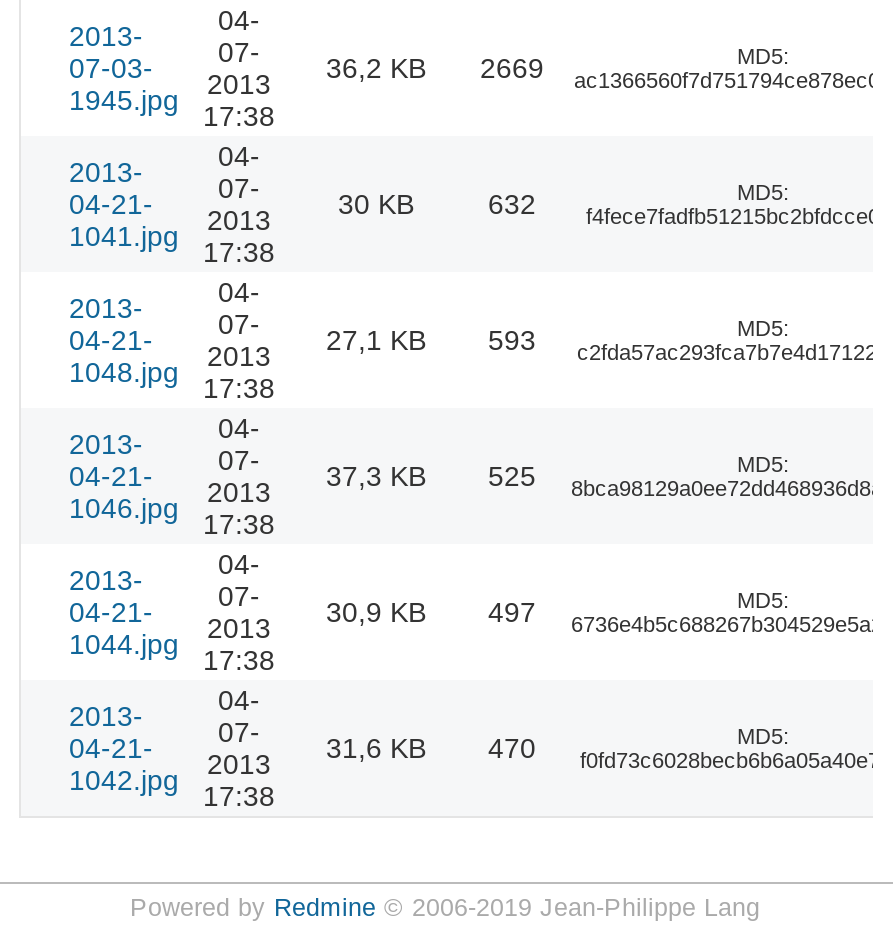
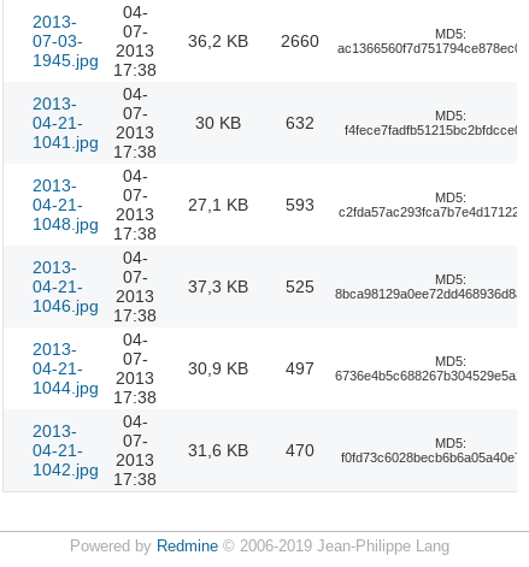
- 2669
+ 2660
